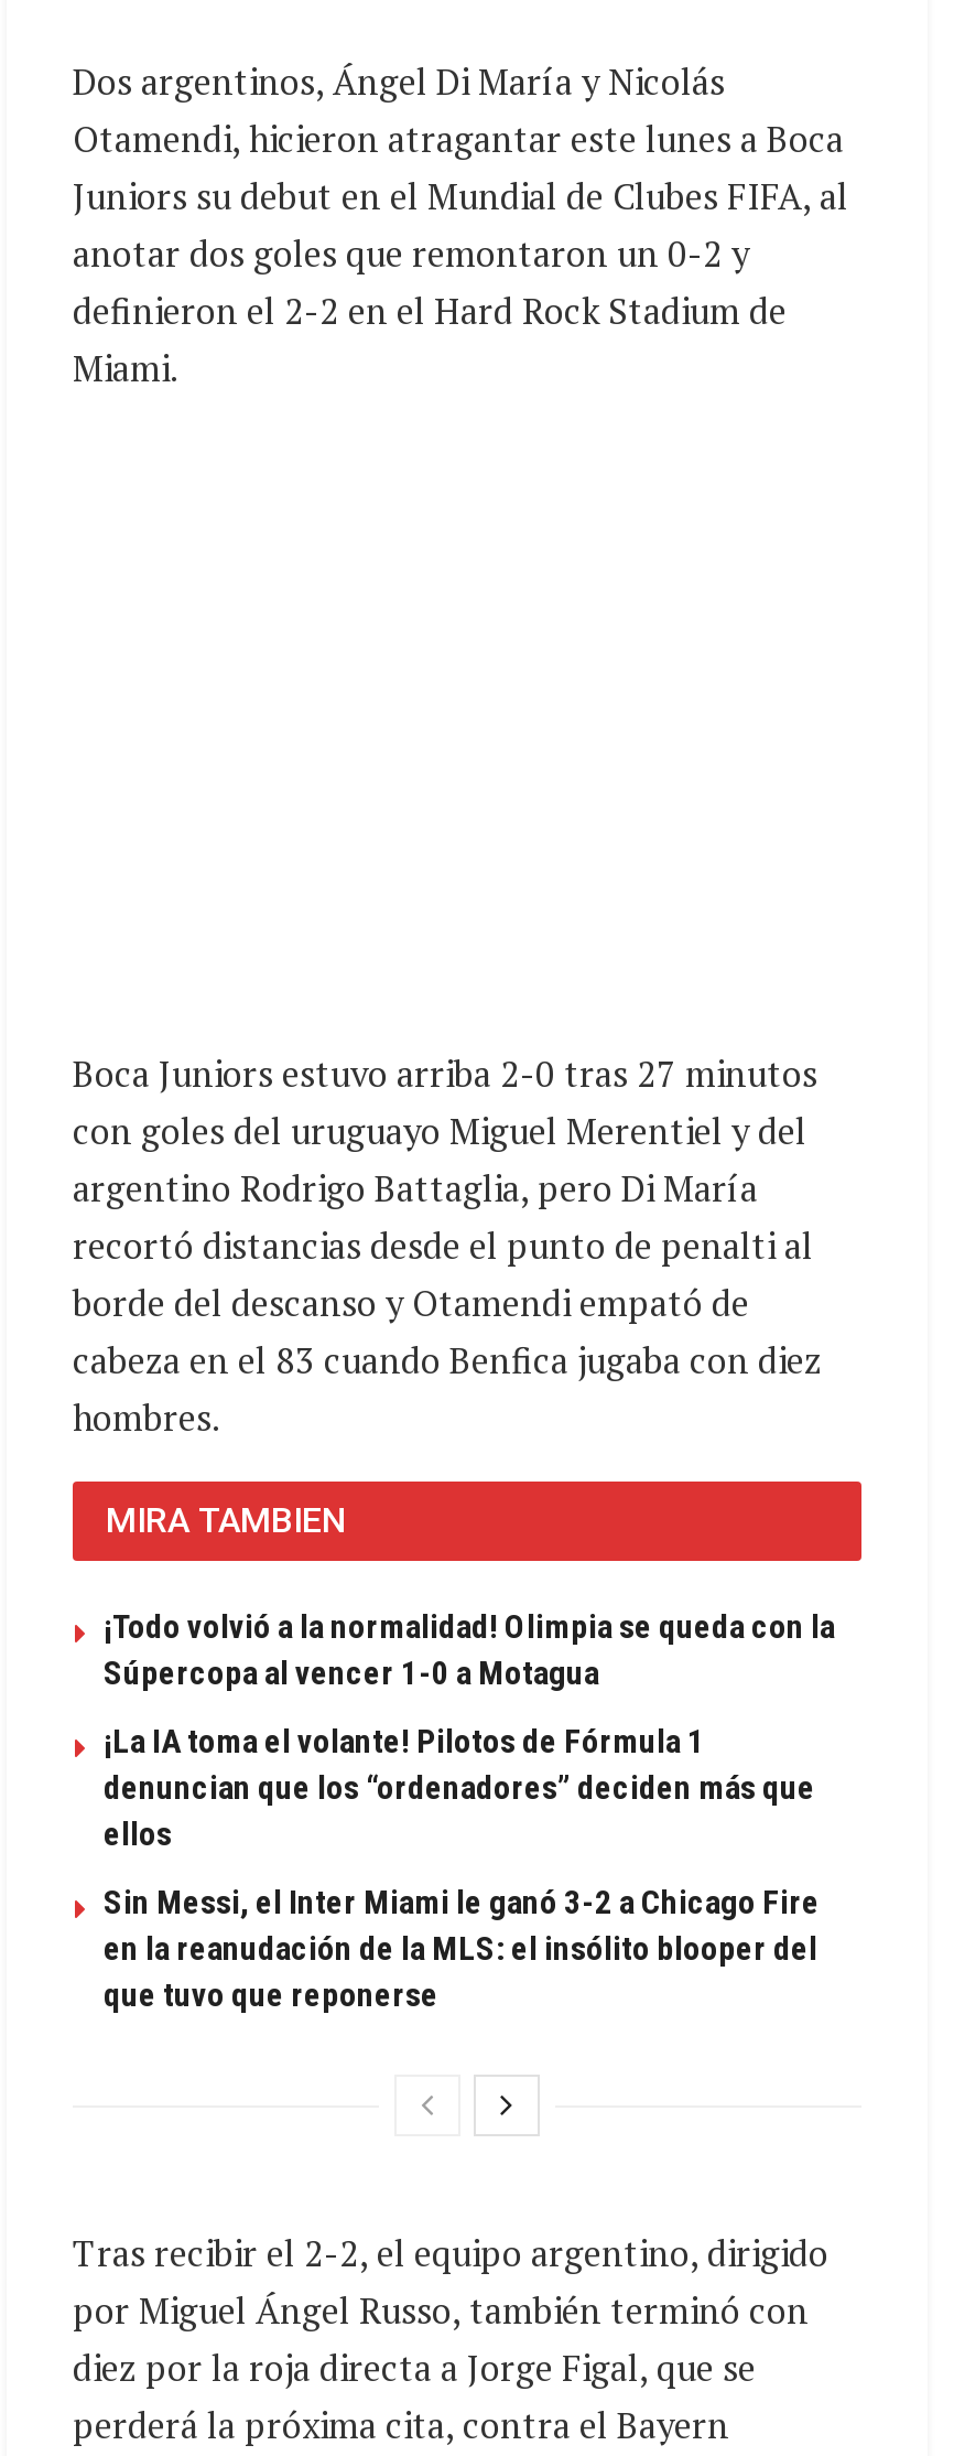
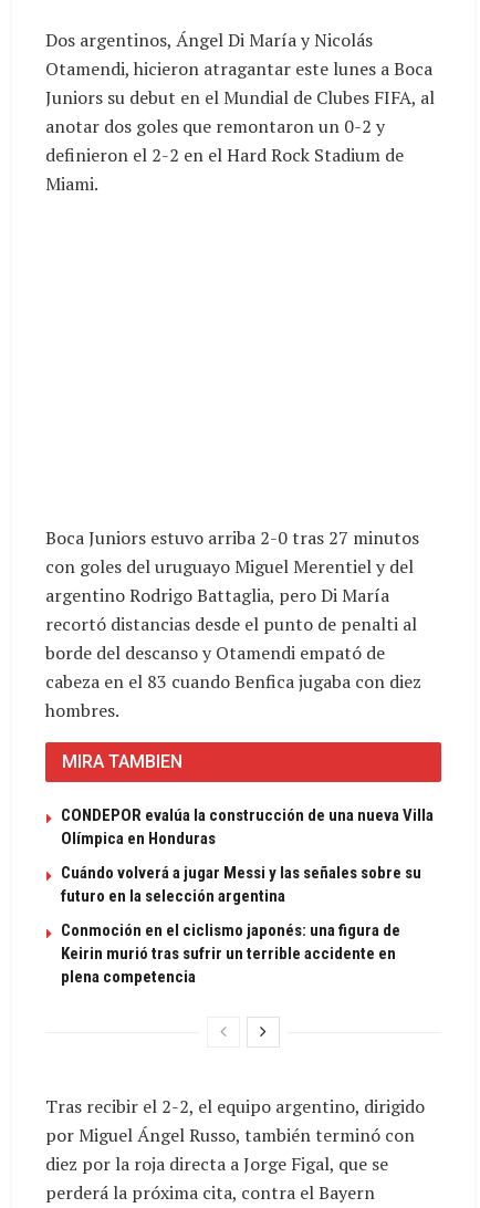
- ¡Todo volvió a la normalidad! Olimpia se queda con la
- Súpercopa al vencer 1-0 a Motagua
+ CONDEPOR evalúa la construcción de una nueva Villa
+ Olímpica en Honduras

- ¡La IA toma el volante! Pilotos de Fórmula 1
- denuncian que los “ordenadores” deciden más que
- ellos
+ Cuándo volverá a jugar Messi y las señales sobre su
+ futuro en la selección argentina

- Sin Messi, el Inter Miami le ganó 3-2 a Chicago Fire
- en la reanudación de la MLS: el insólito blooper del
- que tuvo que reponerse
+ Conmoción en el ciclismo japonés: una figura de
+ Keirin murió tras sufrir un terrible accidente en
+ plena competencia
